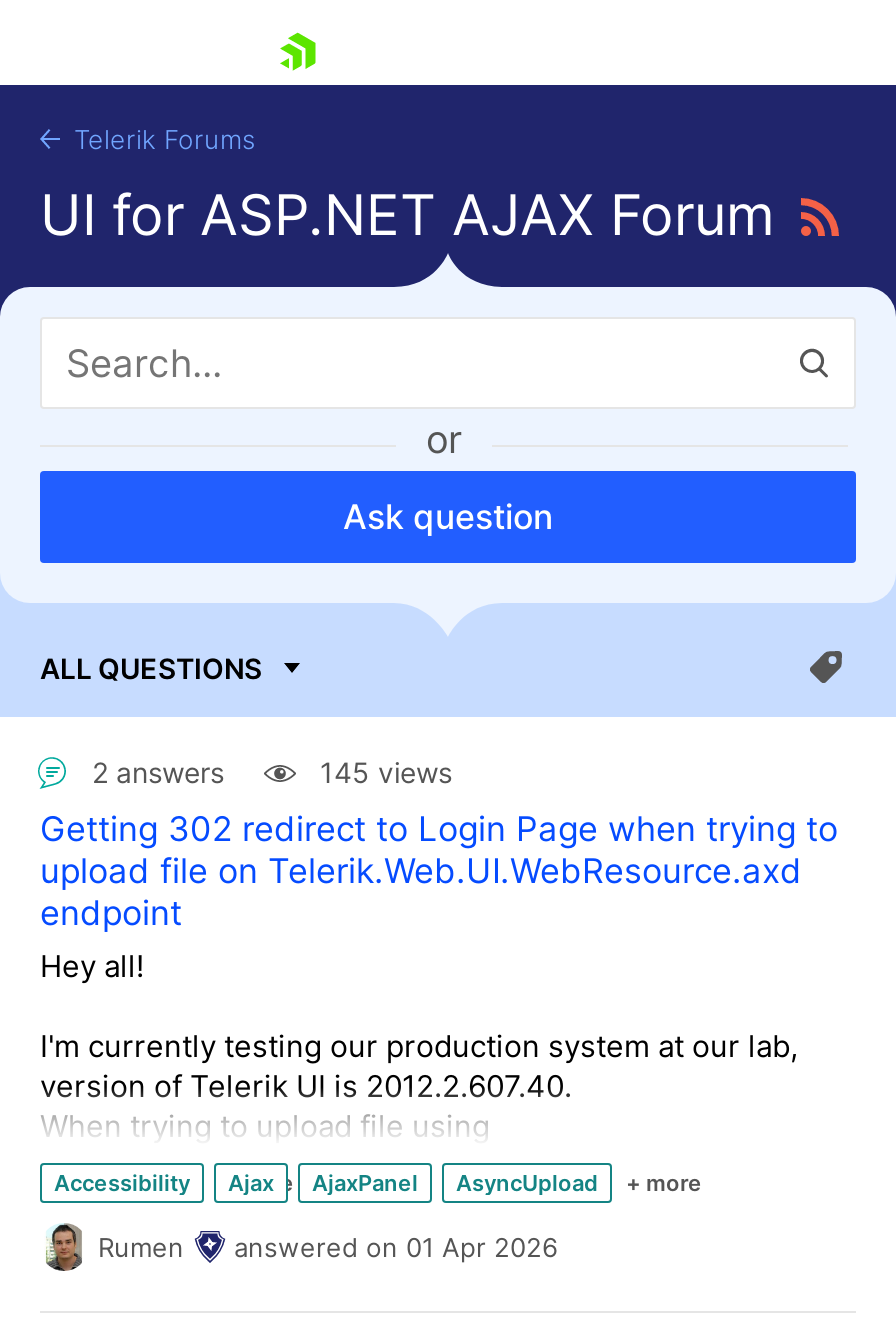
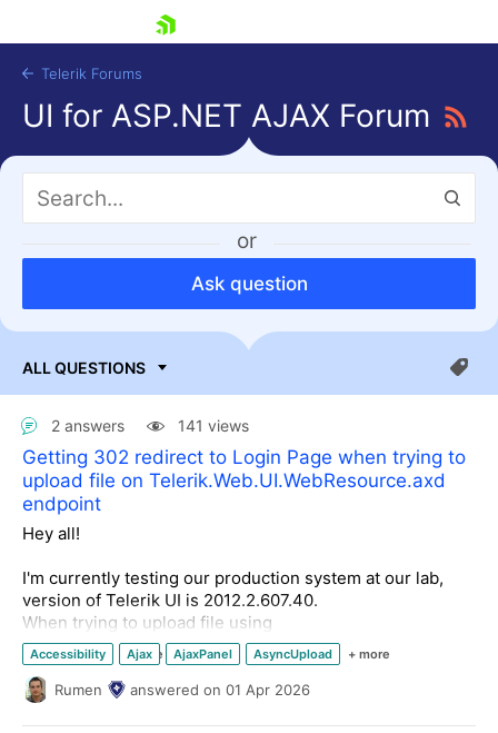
- 145 views
+ 141 views
